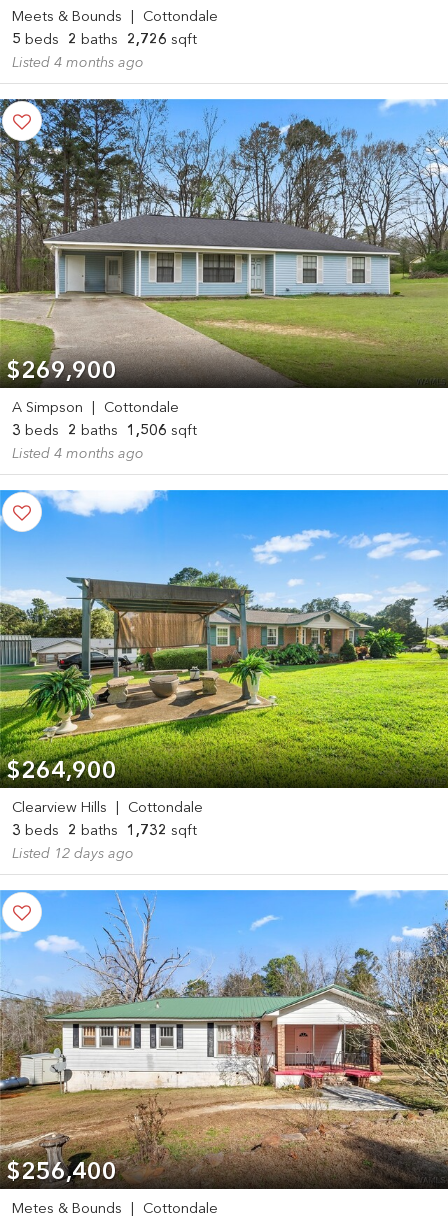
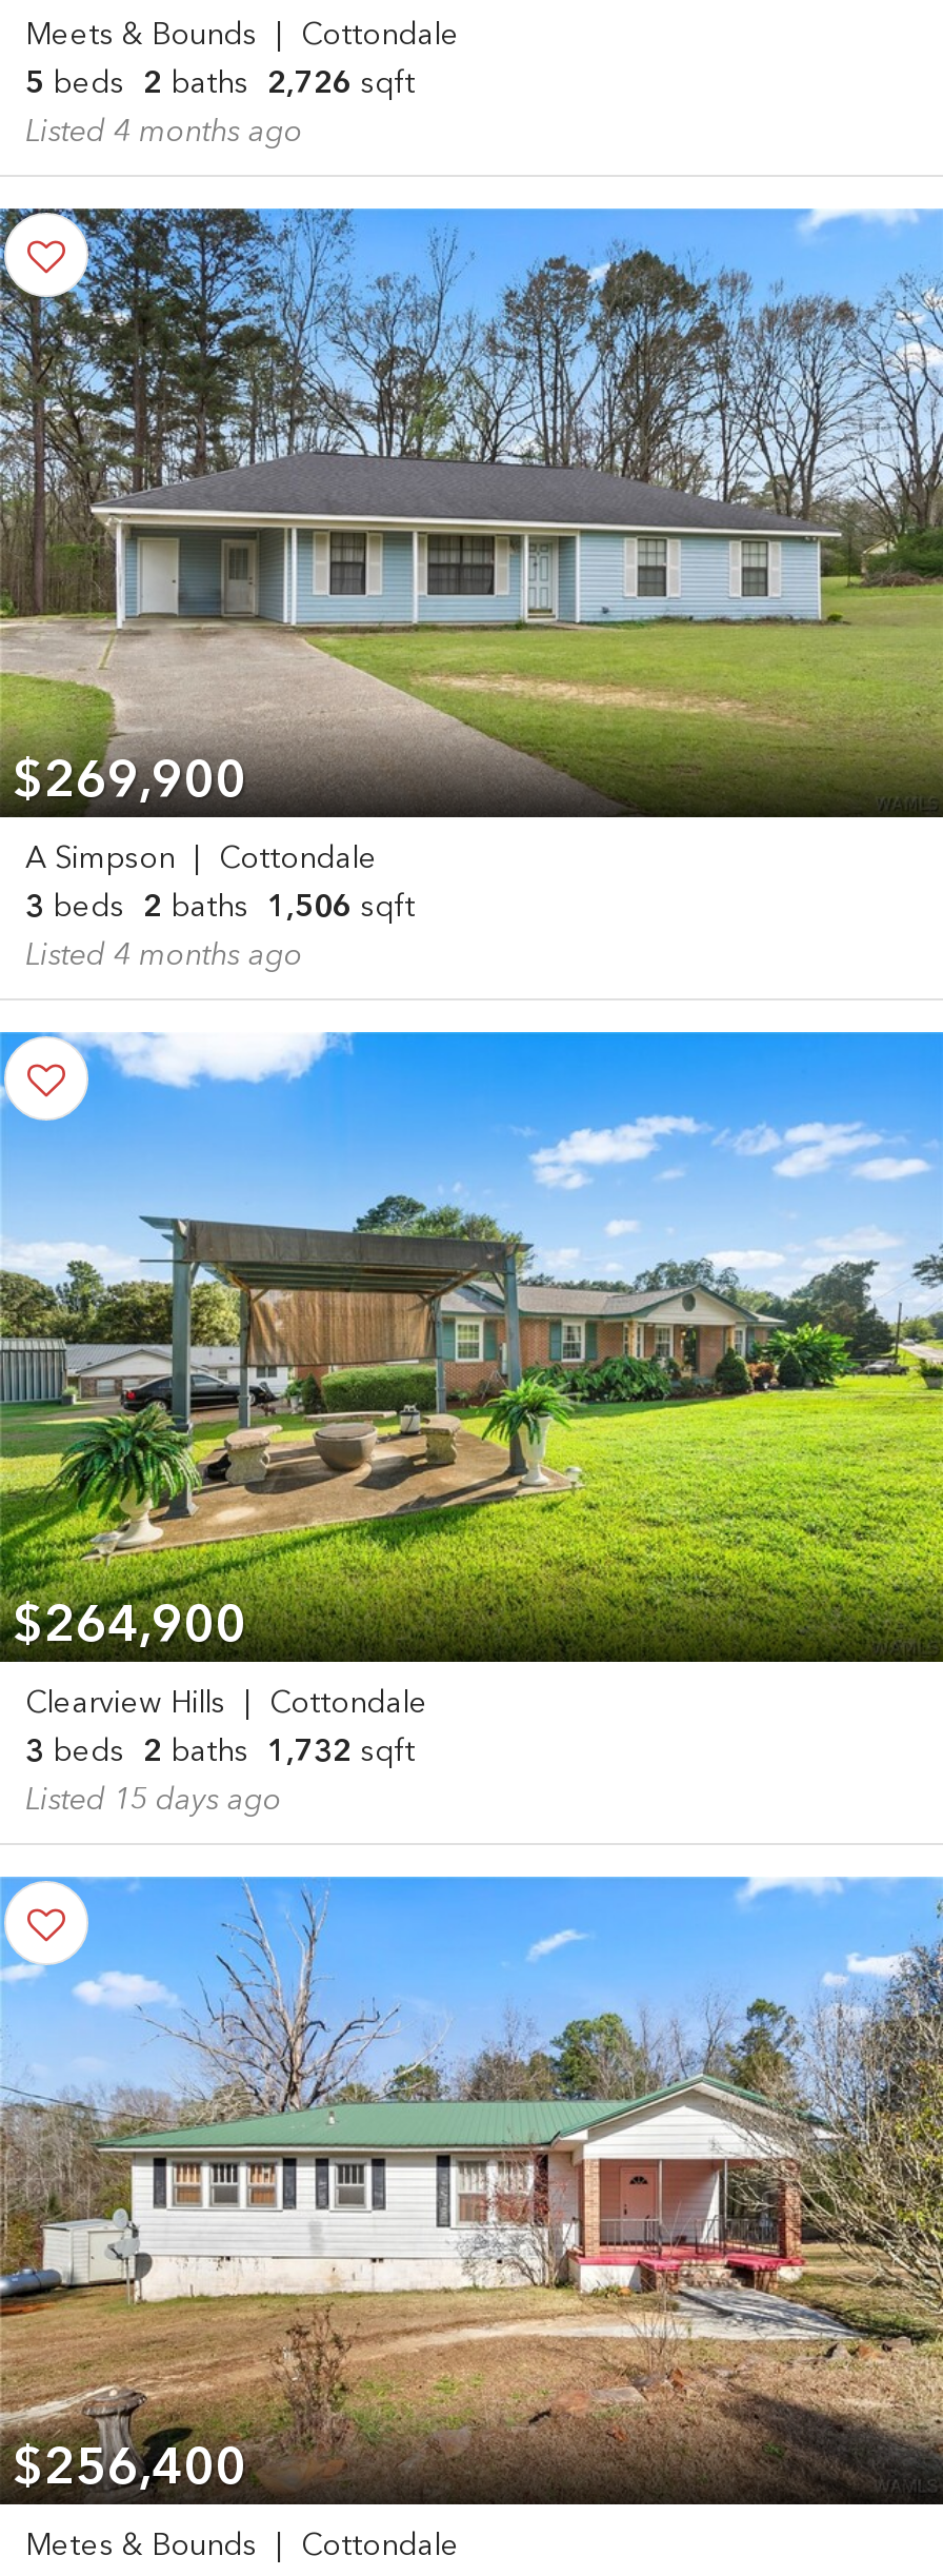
- Listed 12 days ago
+ Listed 15 days ago
